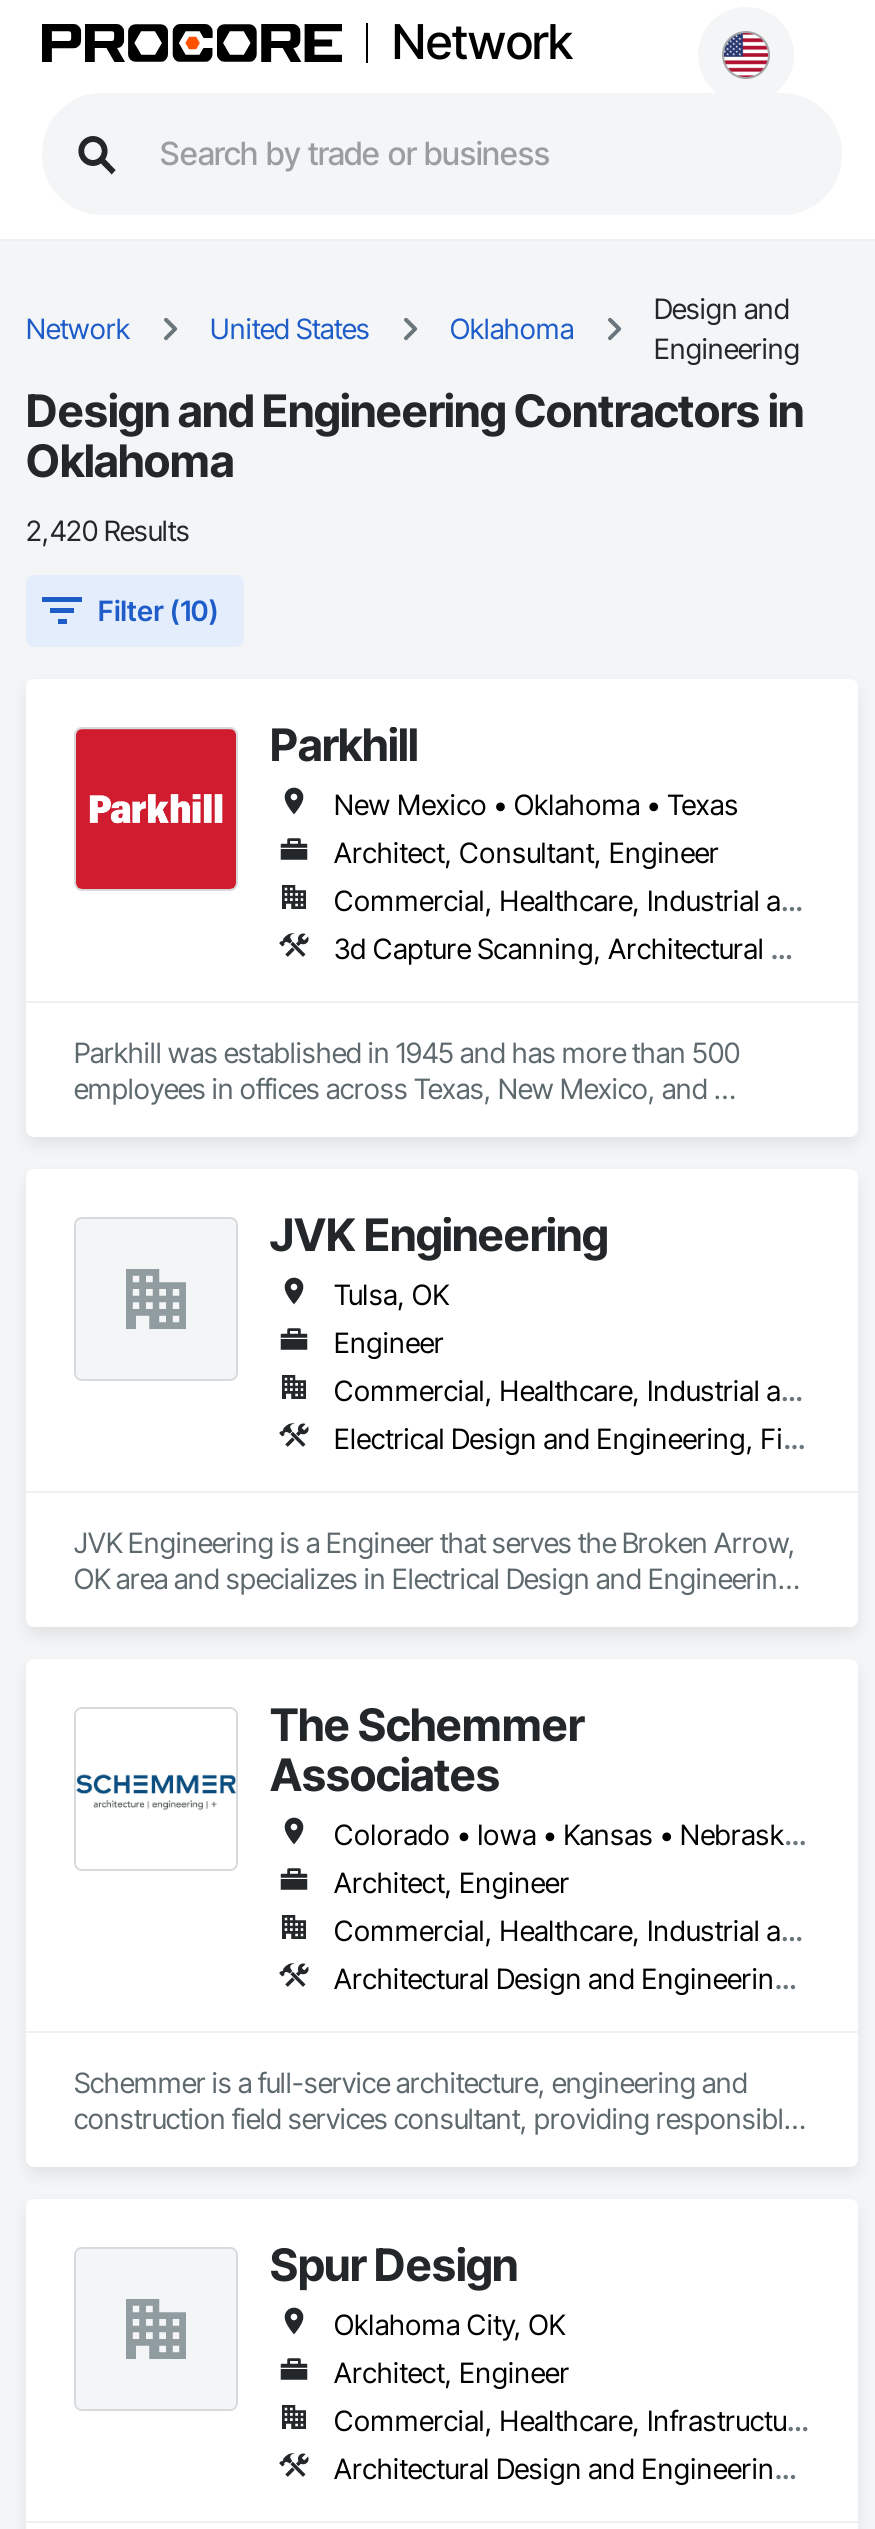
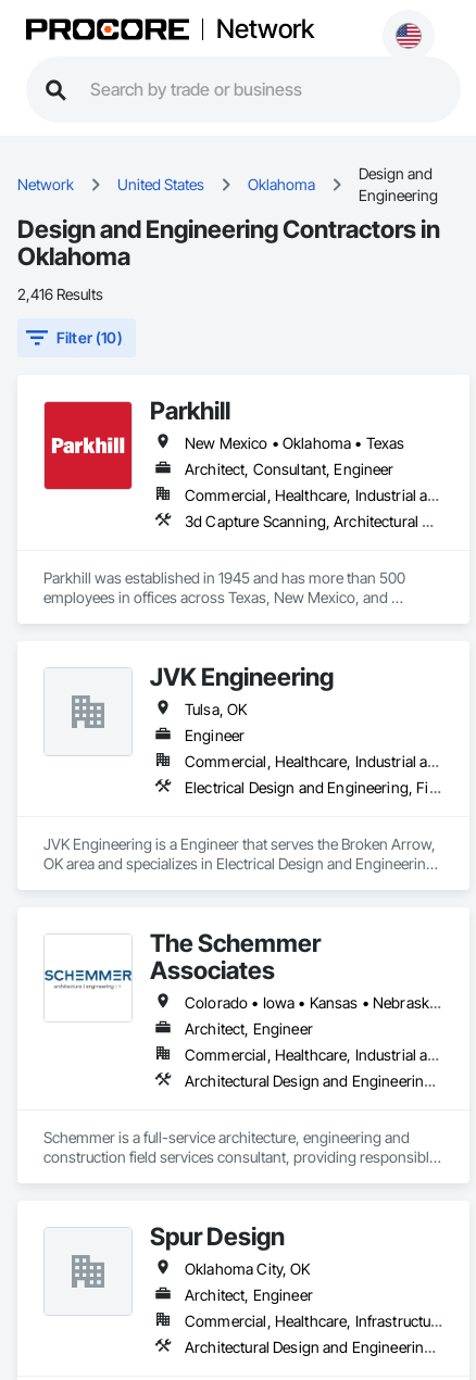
- 2,420 Results
+ 2,416 Results
